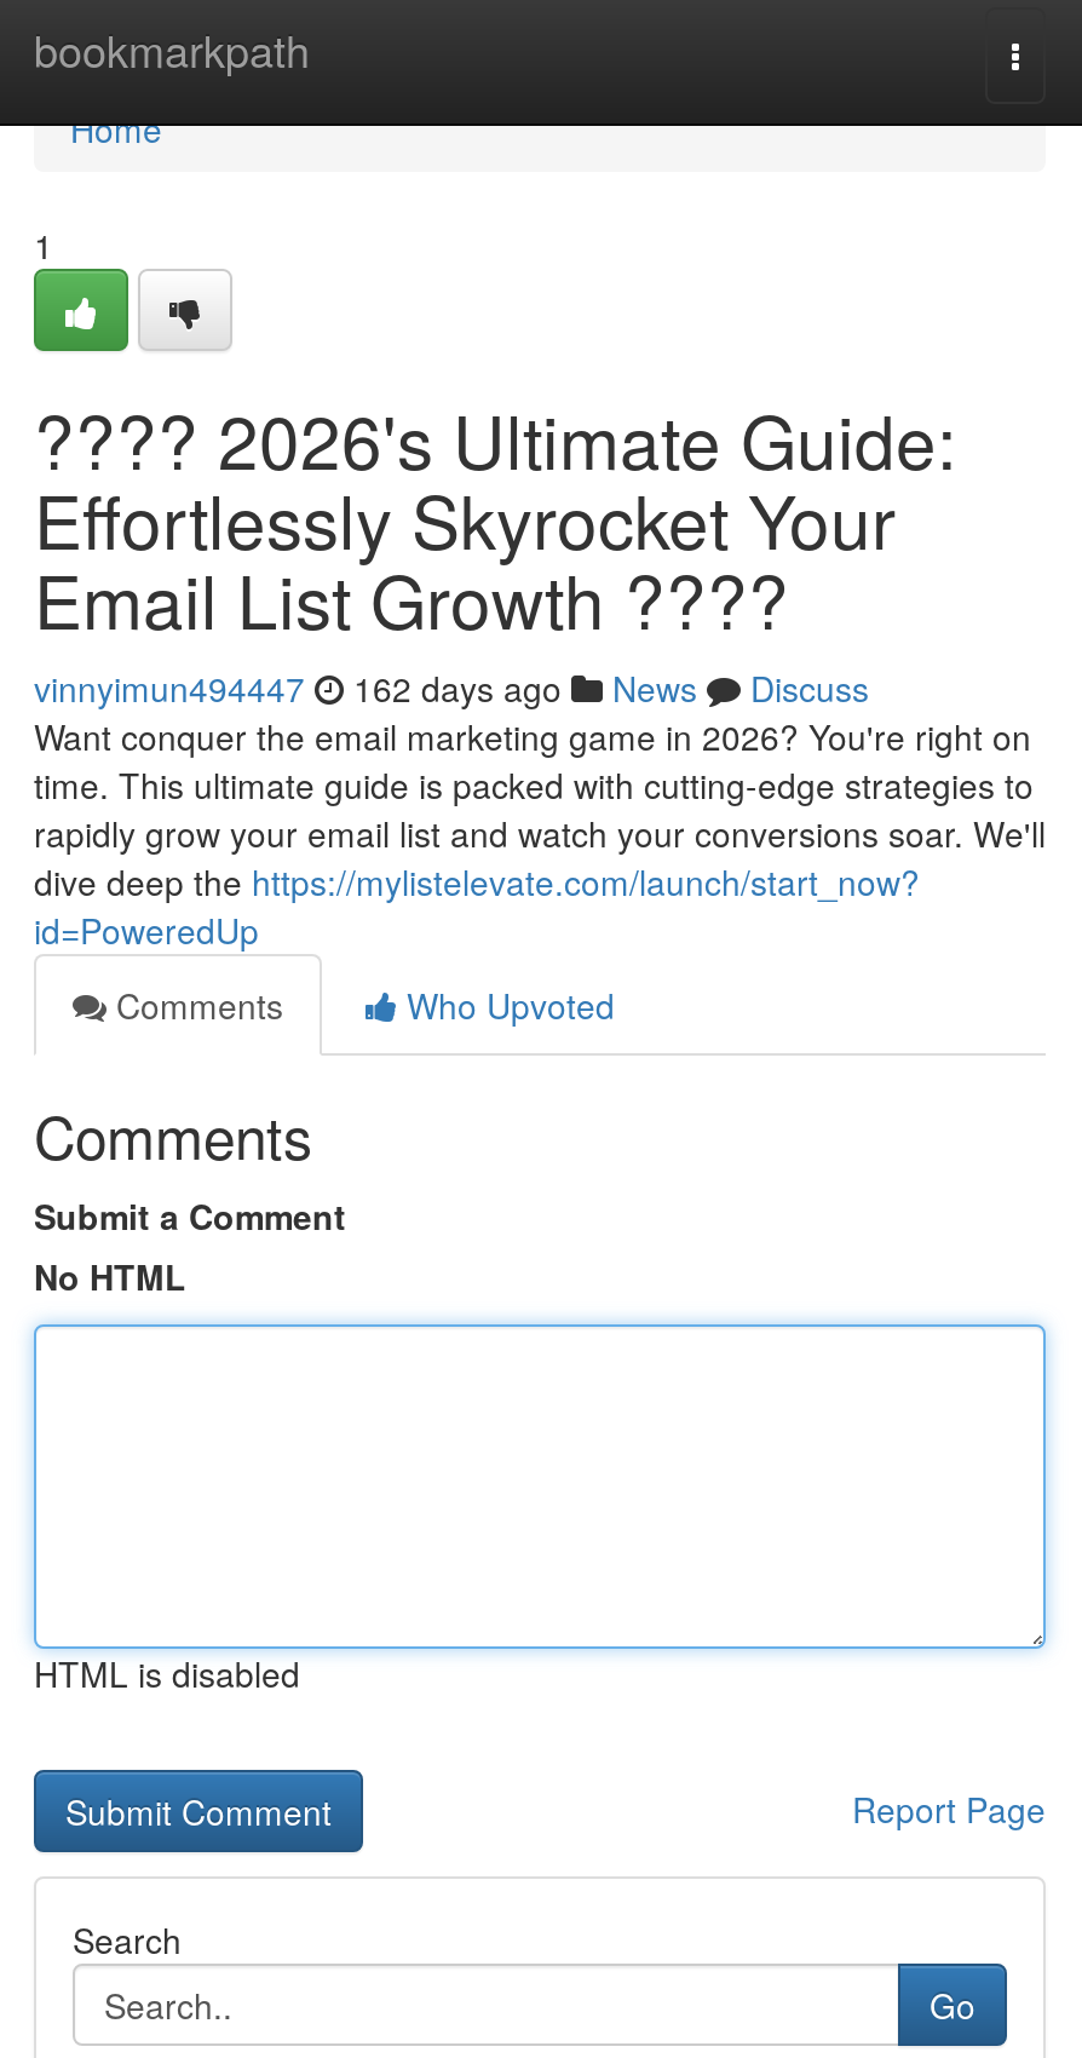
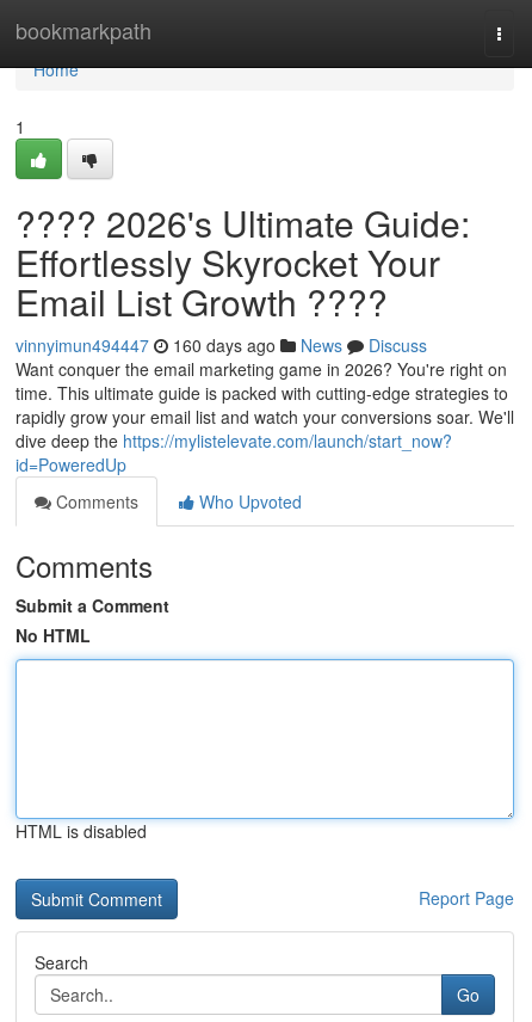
- vinnyimun494447 162 days ago News Discuss
+ vinnyimun494447 160 days ago News Discuss
